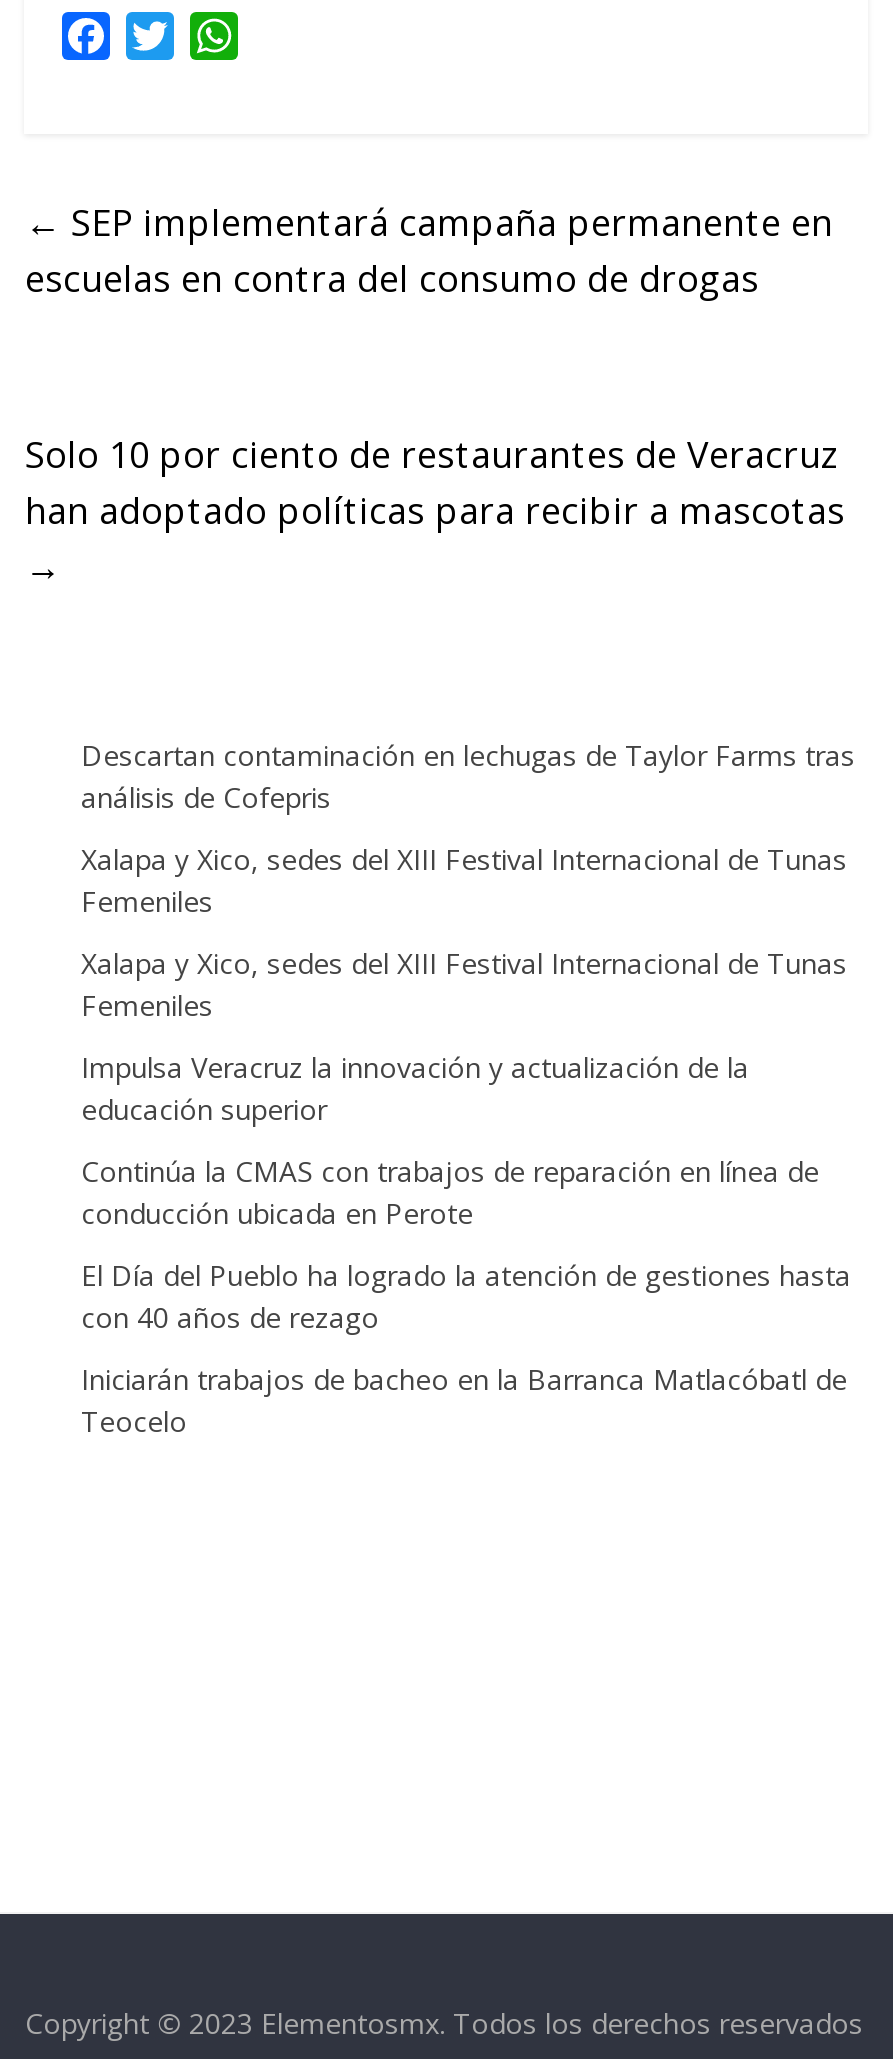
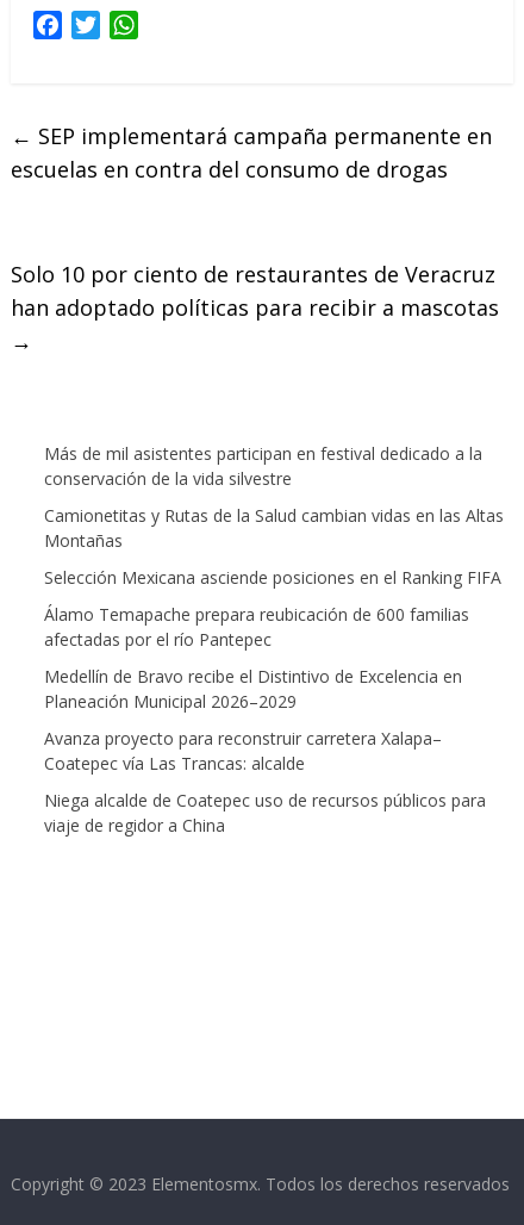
- Descartan contaminación en lechugas de Taylor Farms tras
- análisis de Cofepris
+ Más de mil asistentes participan en festival dedicado a la
+ conservación de la vida silvestre

- Xalapa y Xico, sedes del XIII Festival Internacional de Tunas
- Femeniles
+ Camionetitas y Rutas de la Salud cambian vidas en las Altas
+ Montañas

- Xalapa y Xico, sedes del XIII Festival Internacional de Tunas
- Femeniles
+ Selección Mexicana asciende posiciones en el Ranking FIFA

- Impulsa Veracruz la innovación y actualización de la
- educación superior
+ Álamo Temapache prepara reubicación de 600 familias
+ afectadas por el río Pantepec

- Continúa la CMAS con trabajos de reparación en línea de
- conducción ubicada en Perote
+ Medellín de Bravo recibe el Distintivo de Excelencia en
+ Planeación Municipal 2026–2029

- El Día del Pueblo ha logrado la atención de gestiones hasta
- con 40 años de rezago
+ Avanza proyecto para reconstruir carretera Xalapa–
+ Coatepec vía Las Trancas: alcalde

- Iniciarán trabajos de bacheo en la Barranca Matlacóbatl de
- Teocelo
+ Niega alcalde de Coatepec uso de recursos públicos para
+ viaje de regidor a China
